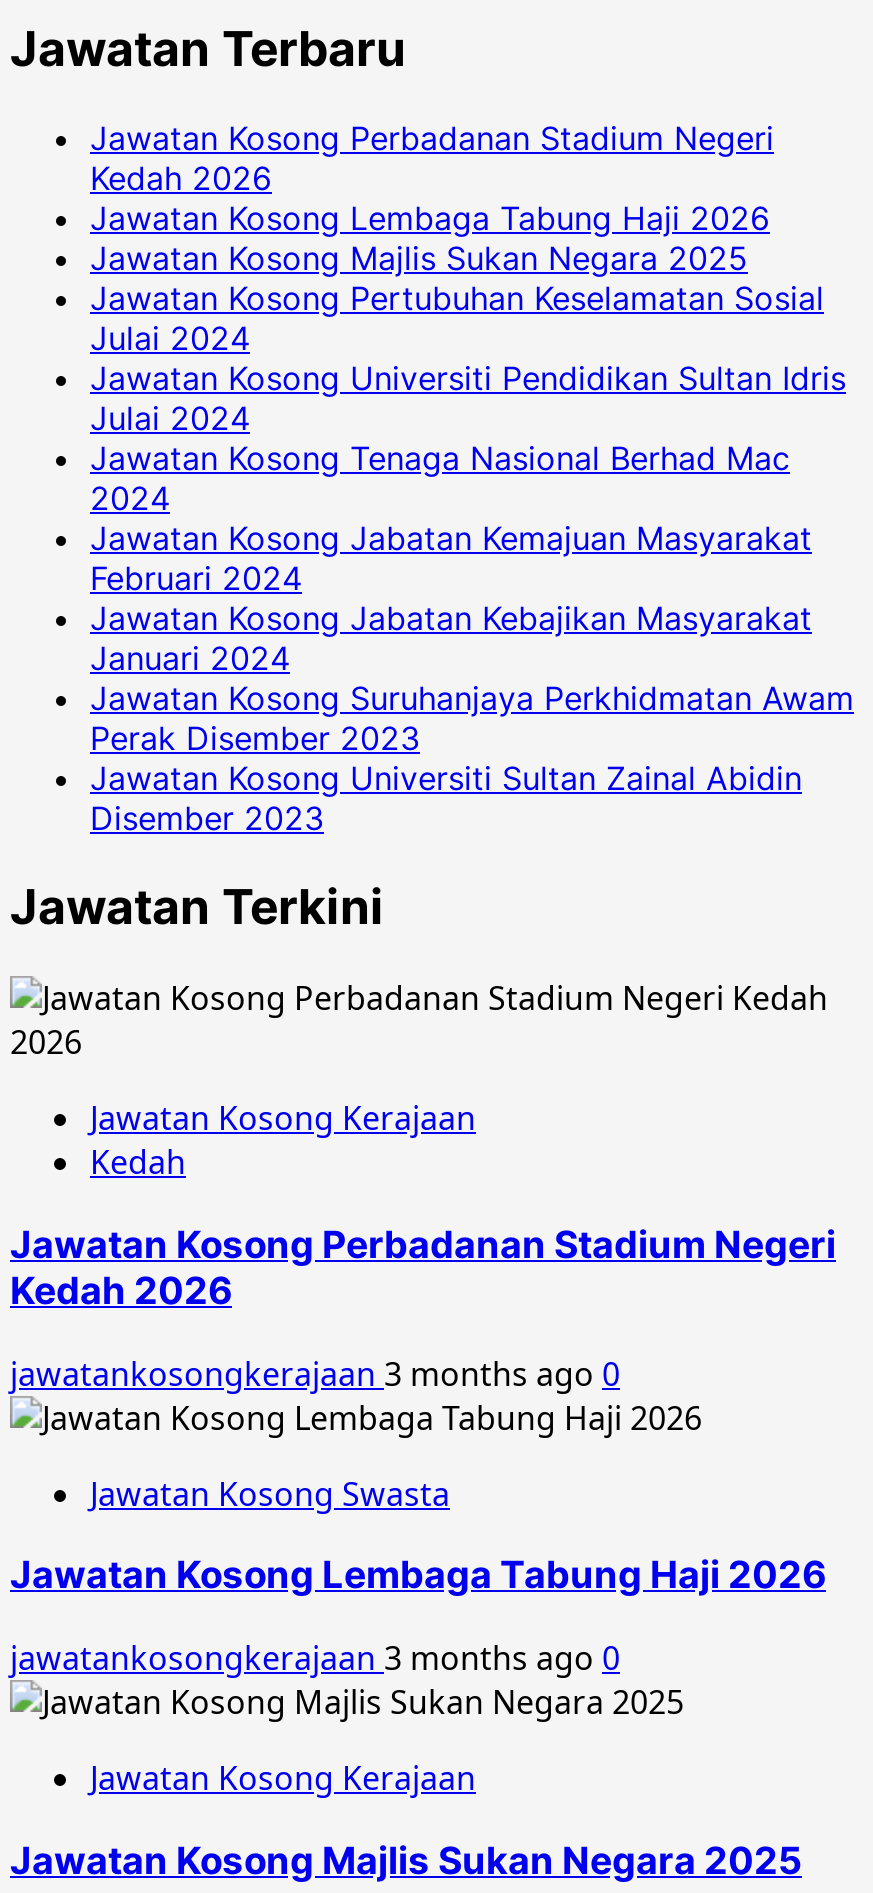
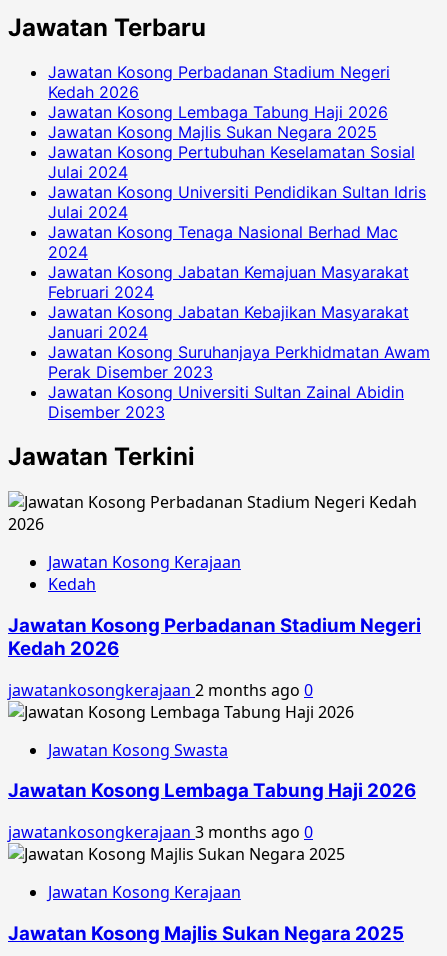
- jawatankosongkerajaan 3 months ago 0
+ jawatankosongkerajaan 2 months ago 0
